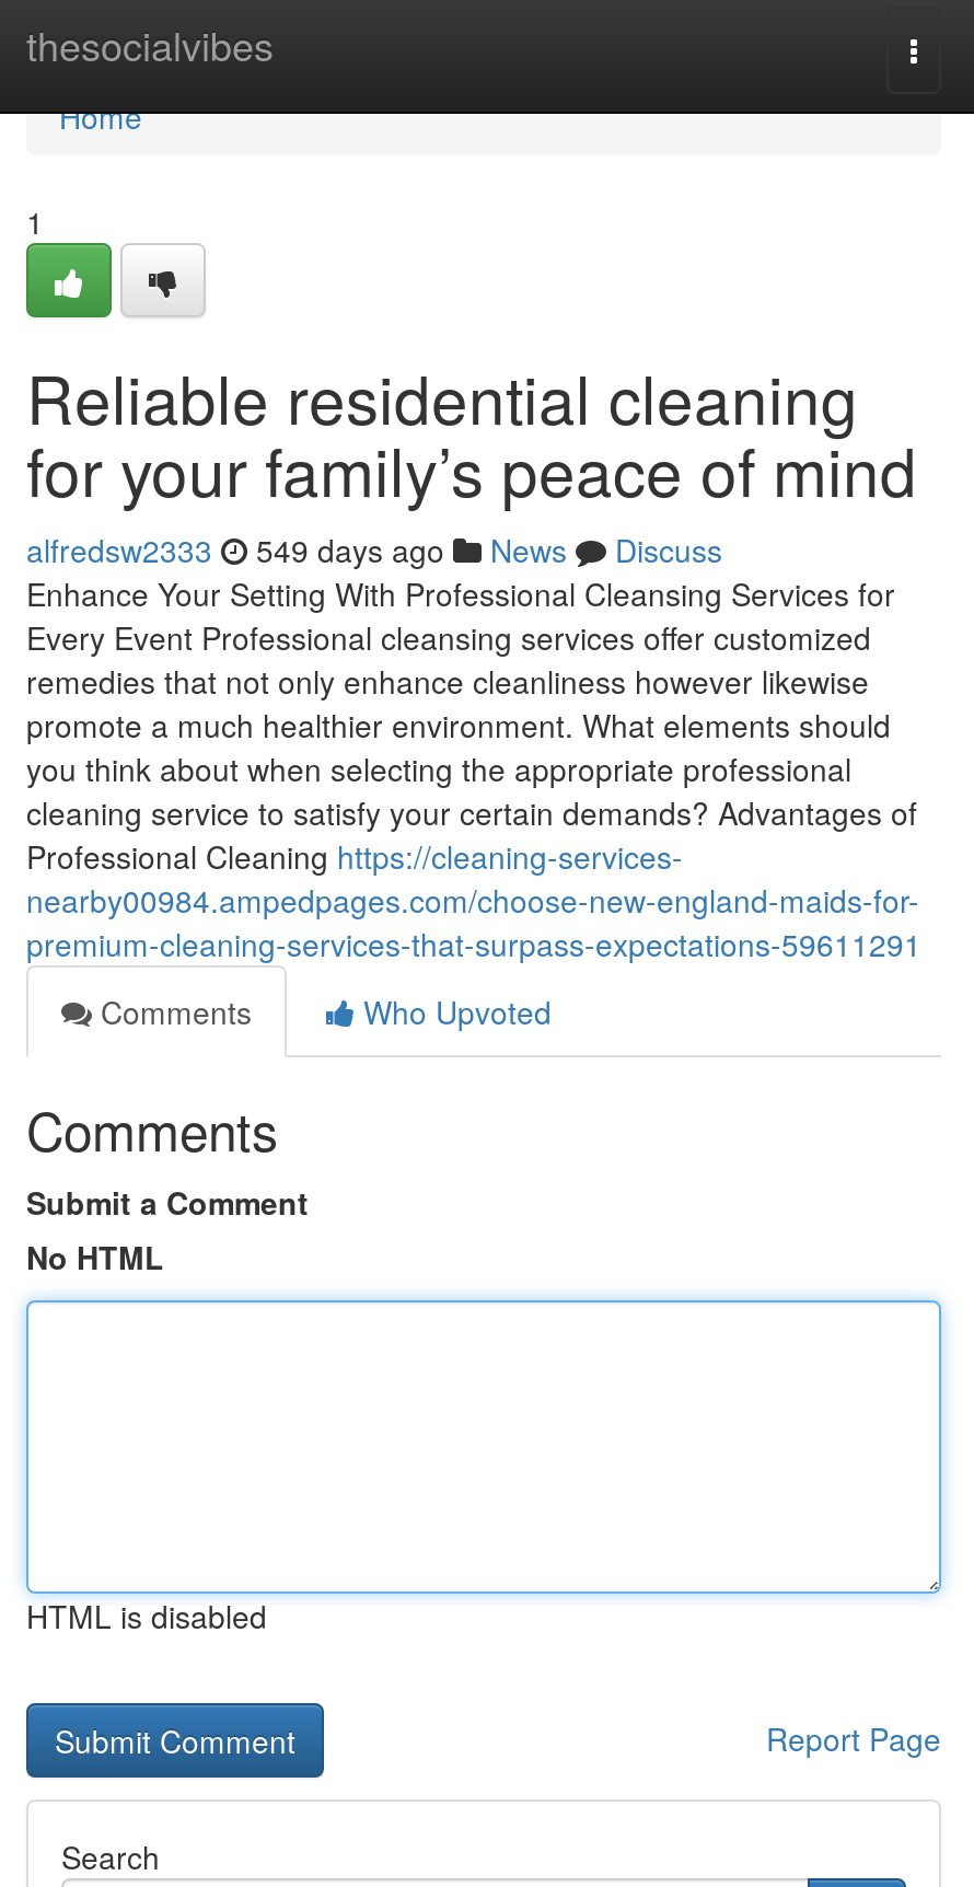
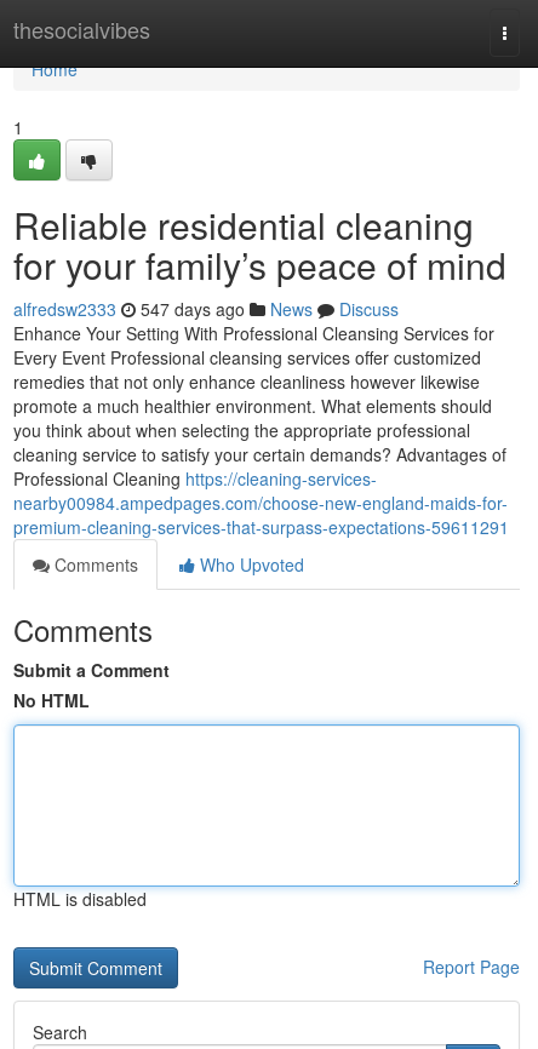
- alfredsw2333 549 days ago News Discuss
+ alfredsw2333 547 days ago News Discuss
